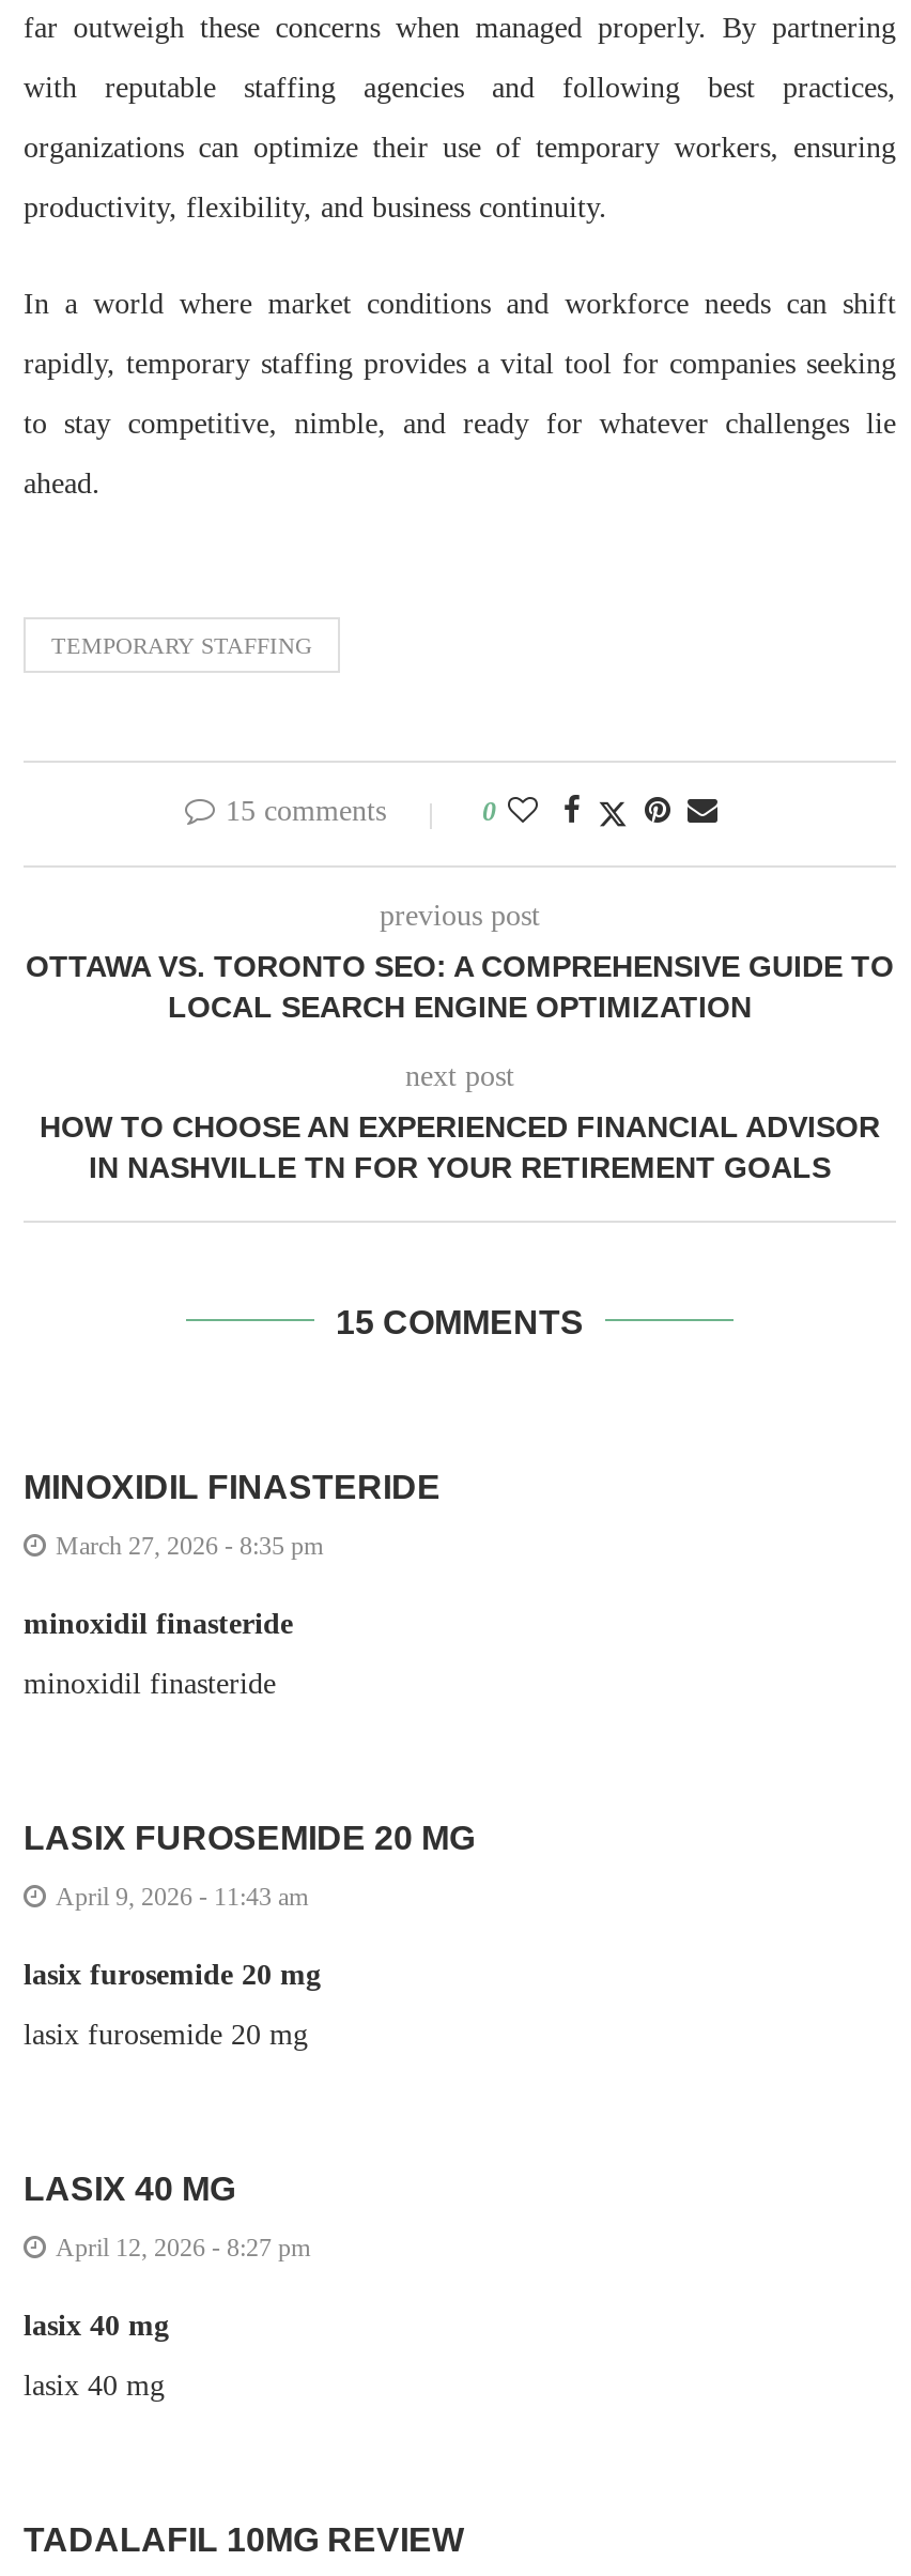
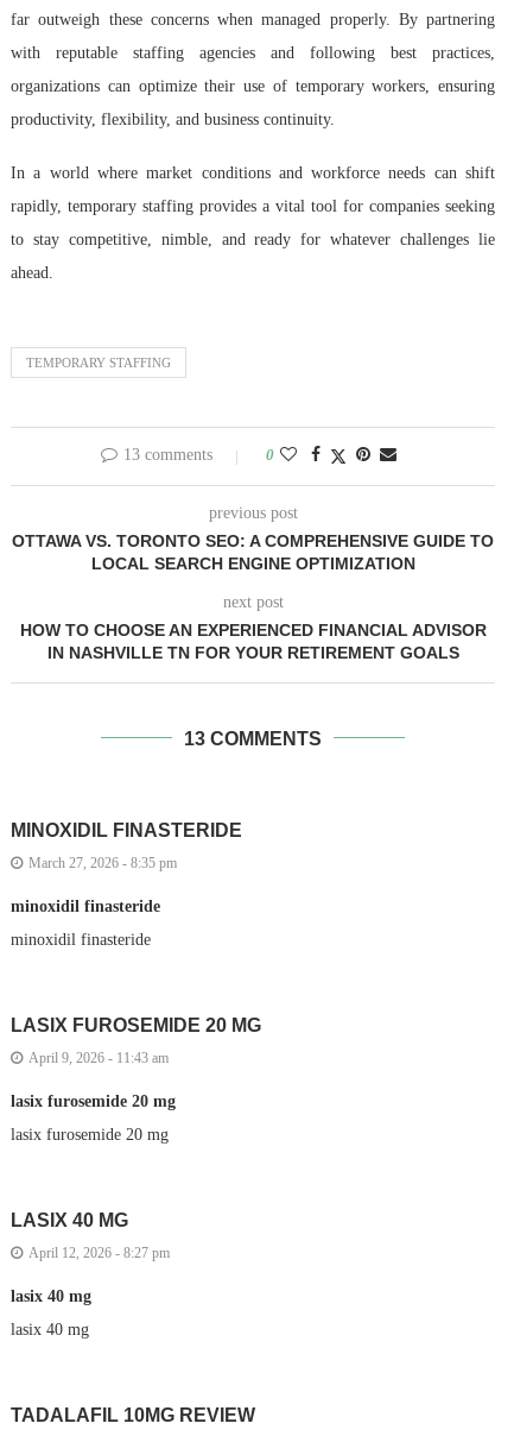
- 15 comments
+ 13 comments

- 15 COMMENTS
+ 13 COMMENTS
